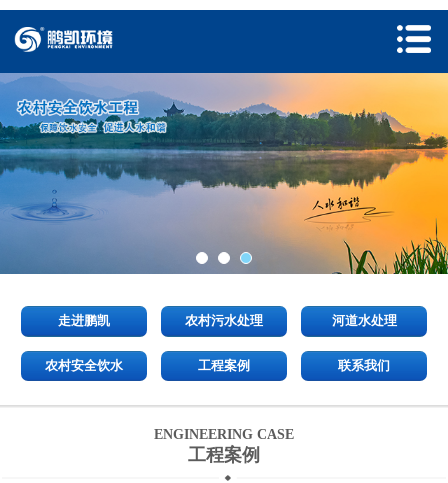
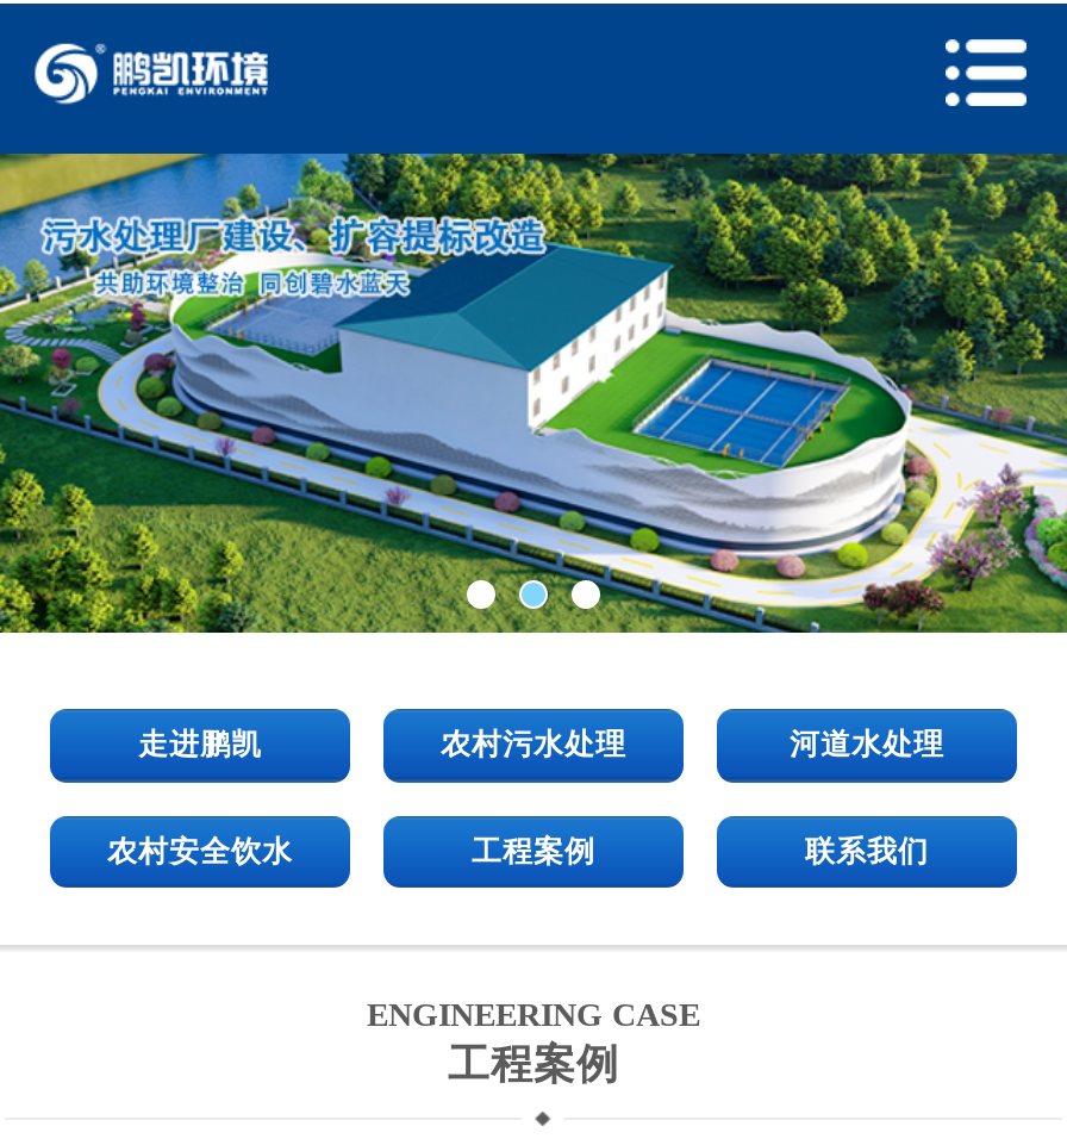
- [image]
+ [image]
